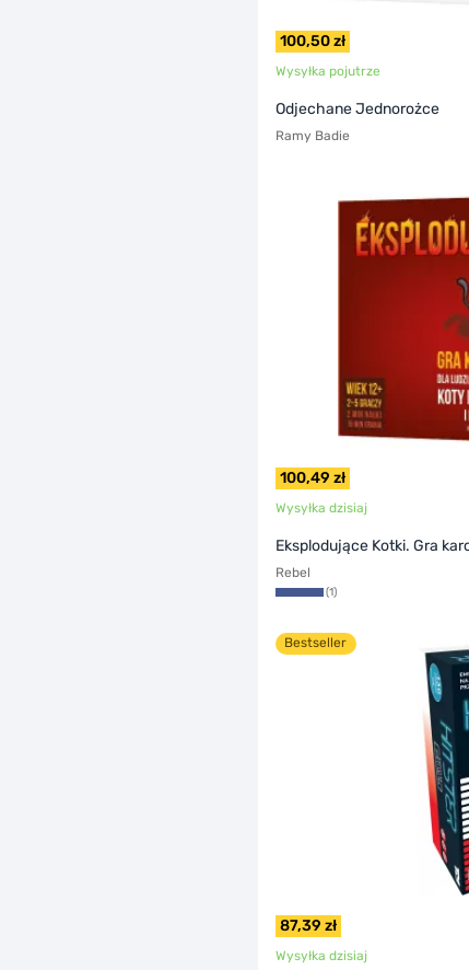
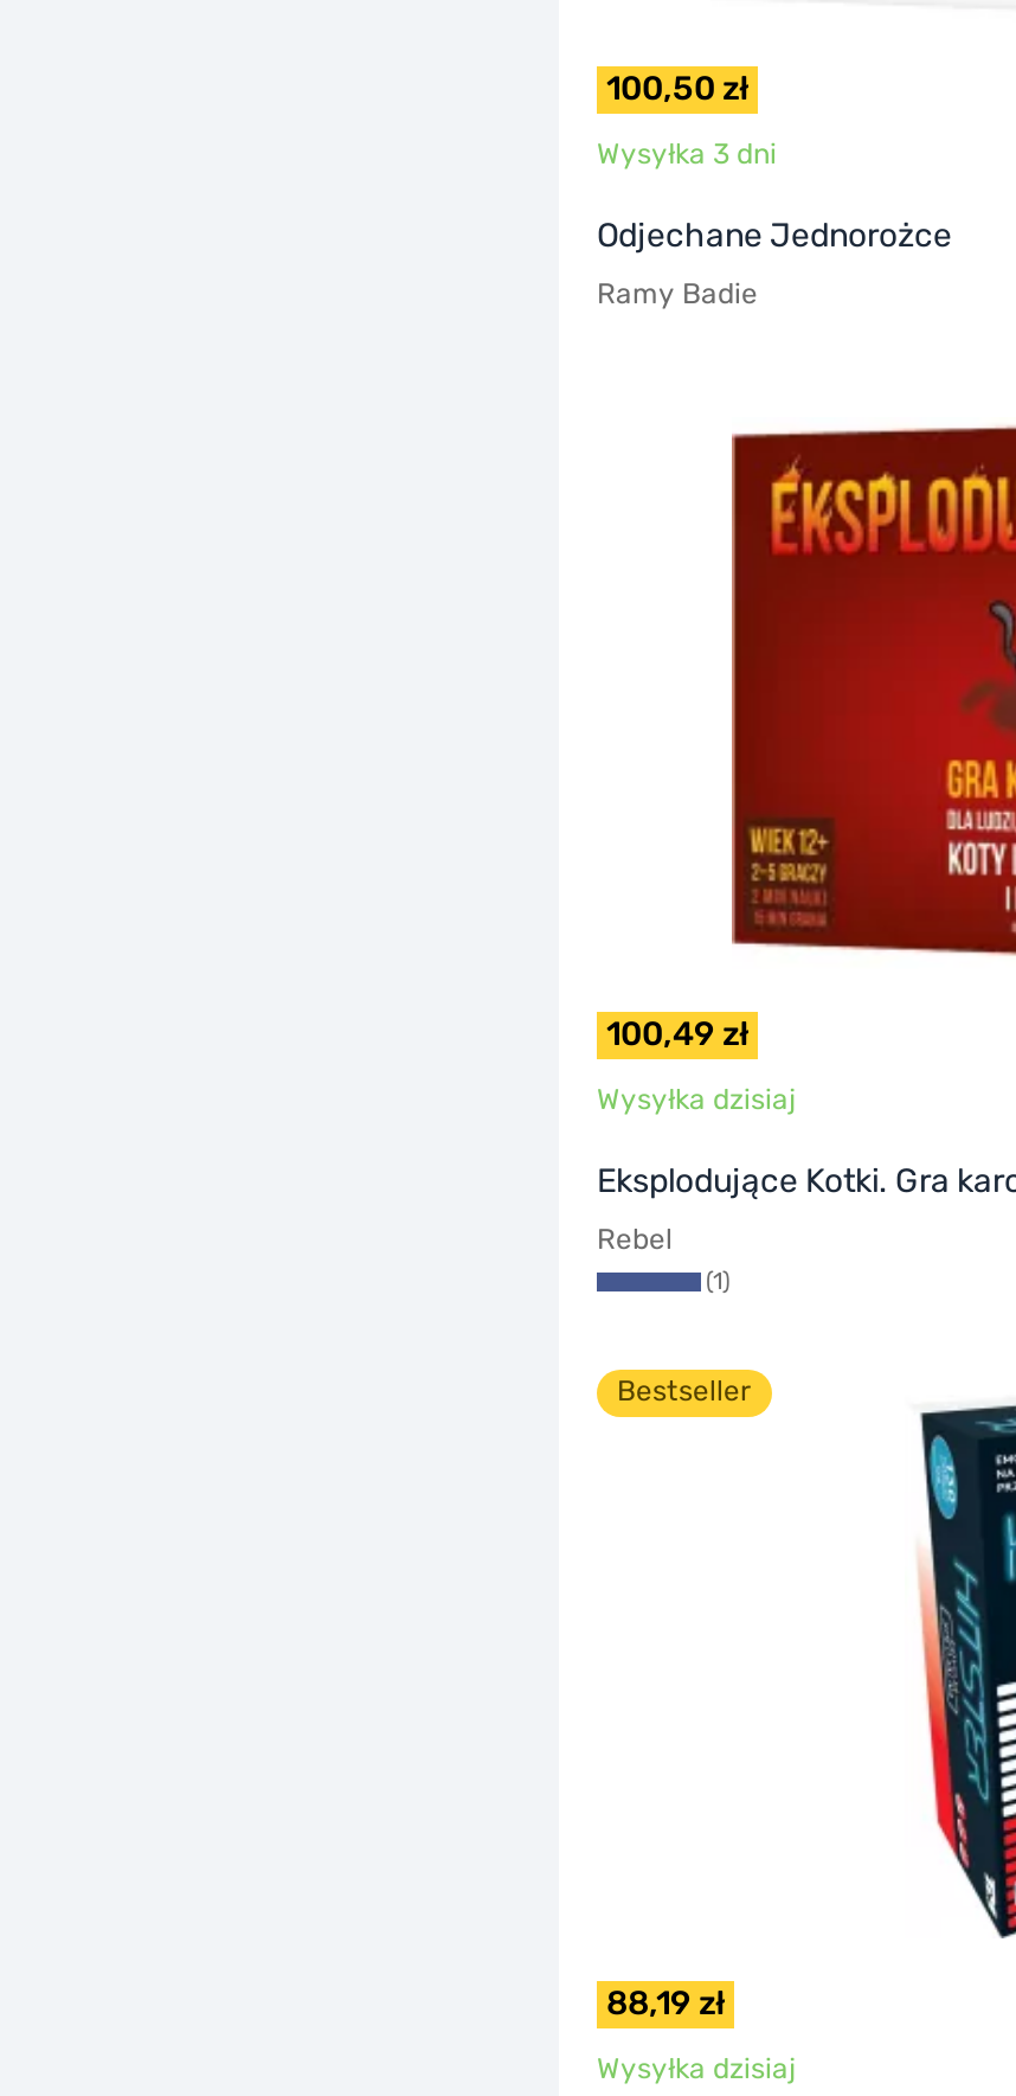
- Wysyłka pojutrze
+ Wysyłka 3 dni

- 87,39 zł
+ 88,19 zł
